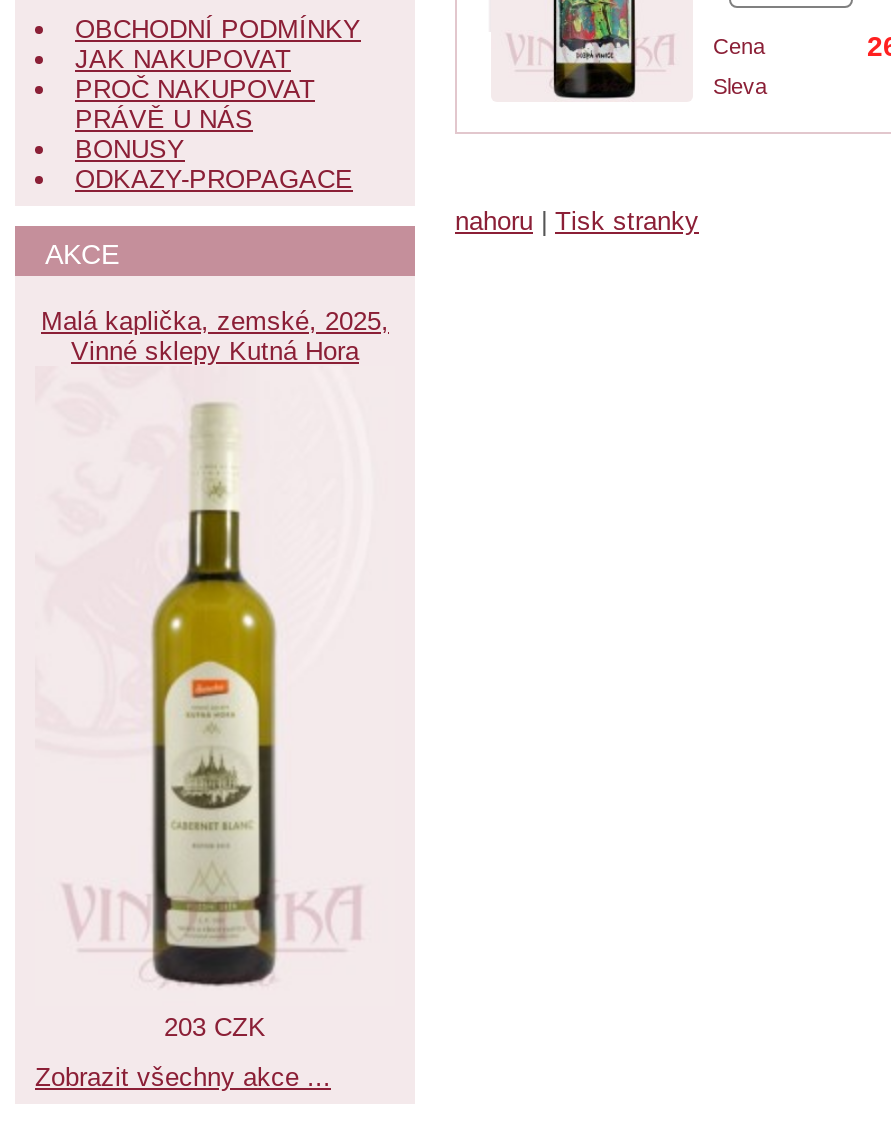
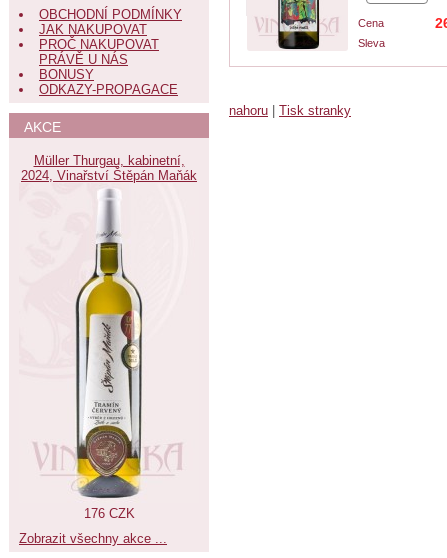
- Malá kaplička, zemské, 2025,
- Vinné sklepy Kutná Hora
+ Müller Thurgau, kabinetní,
+ 2024, Vinařství Štěpán Maňák

- [image]
- 203 CZK
+ [image]
+ 176 CZK
